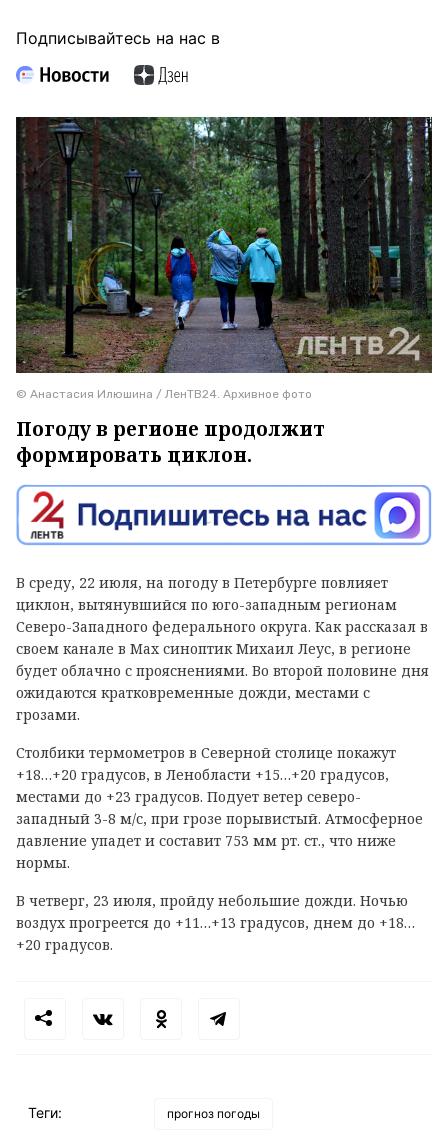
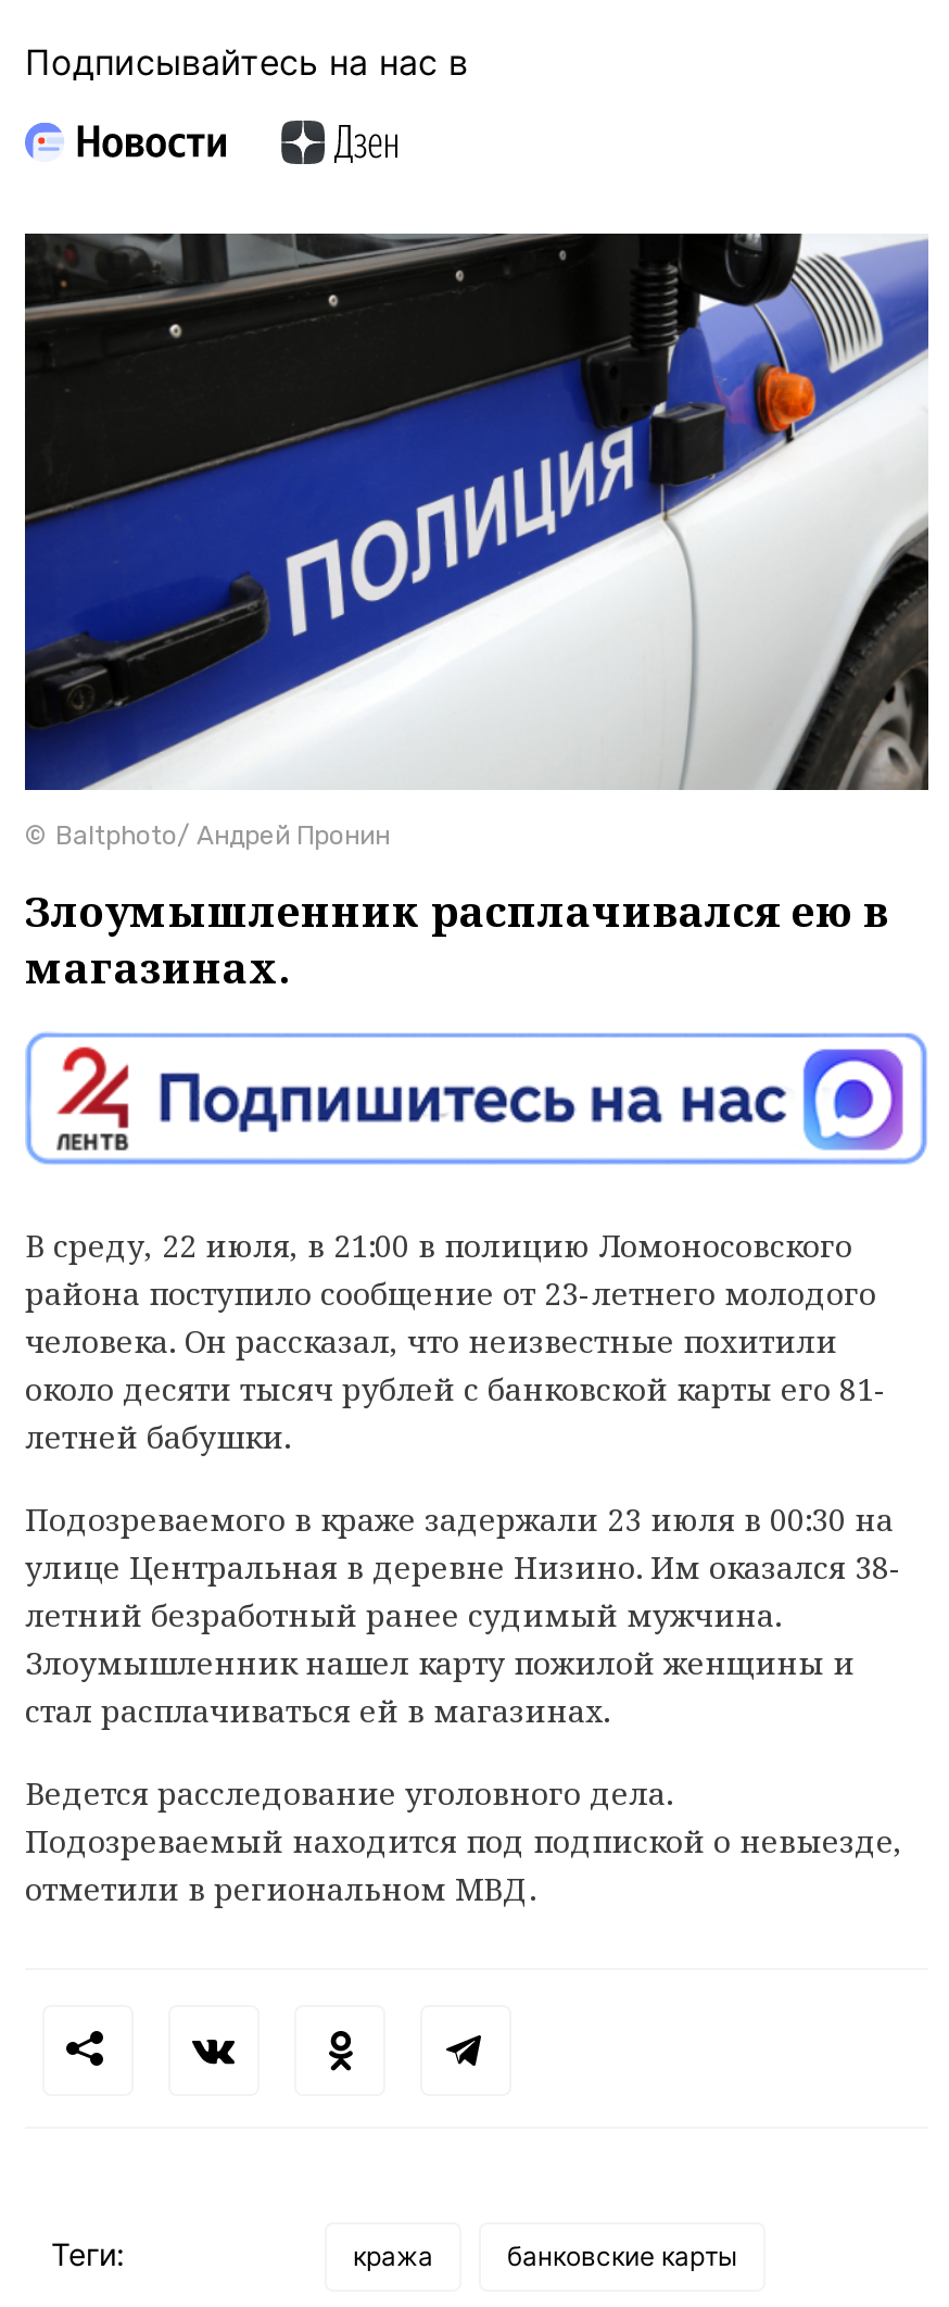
- [image]
- © Анастасия Илюшина / ЛенТВ24. Архивное фото
+ [image]
+ © Baltphoto/ Андрей Пронин

- Погоду в регионе продолжит
- формировать циклон.
+ Злоумышленник расплачивался ею в
+ магазинах.

- В среду, 22 июля, на погоду в Петербурге повлияет
- циклон, вытянувшийся по юго-западным регионам
- Северо-Западного федерального округа. Как рассказал в
- своем канале в Max синоптик Михаил Леус, в регионе
- будет облачно с прояснениями. Во второй половине дня
- ожидаются кратковременные дожди, местами с
- грозами.
+ В среду, 22 июля, в 21:00 в полицию Ломоносовского
+ района поступило сообщение от 23-летнего молодого
+ человека. Он рассказал, что неизвестные похитили
+ около десяти тысяч рублей с банковской карты его 81-
+ летней бабушки.

- Столбики термометров в Северной столице покажут
- +18…+20 градусов, в Ленобласти +15…+20 градусов,
- местами до +23 градусов. Подует ветер северо-
- западный 3-8 м/с, при грозе порывистый. Атмосферное
- давление упадет и составит 753 мм рт. ст., что ниже
- нормы.
+ Подозреваемого в краже задержали 23 июля в 00:30 на
+ улице Центральная в деревне Низино. Им оказался 38-
+ летний безработный ранее судимый мужчина.
+ Злоумышленник нашел карту пожилой женщины и
+ стал расплачиваться ей в магазинах.

- В четверг, 23 июля, пройду небольшие дожди. Ночью
- воздух прогреется до +11…+13 градусов, днем до +18…
- +20 градусов.
+ Ведется расследование уголовного дела.
+ Подозреваемый находится под подпиской о невыезде,
+ отметили в региональном МВД.

- прогноз погоды
+ кража
+ банковские карты
